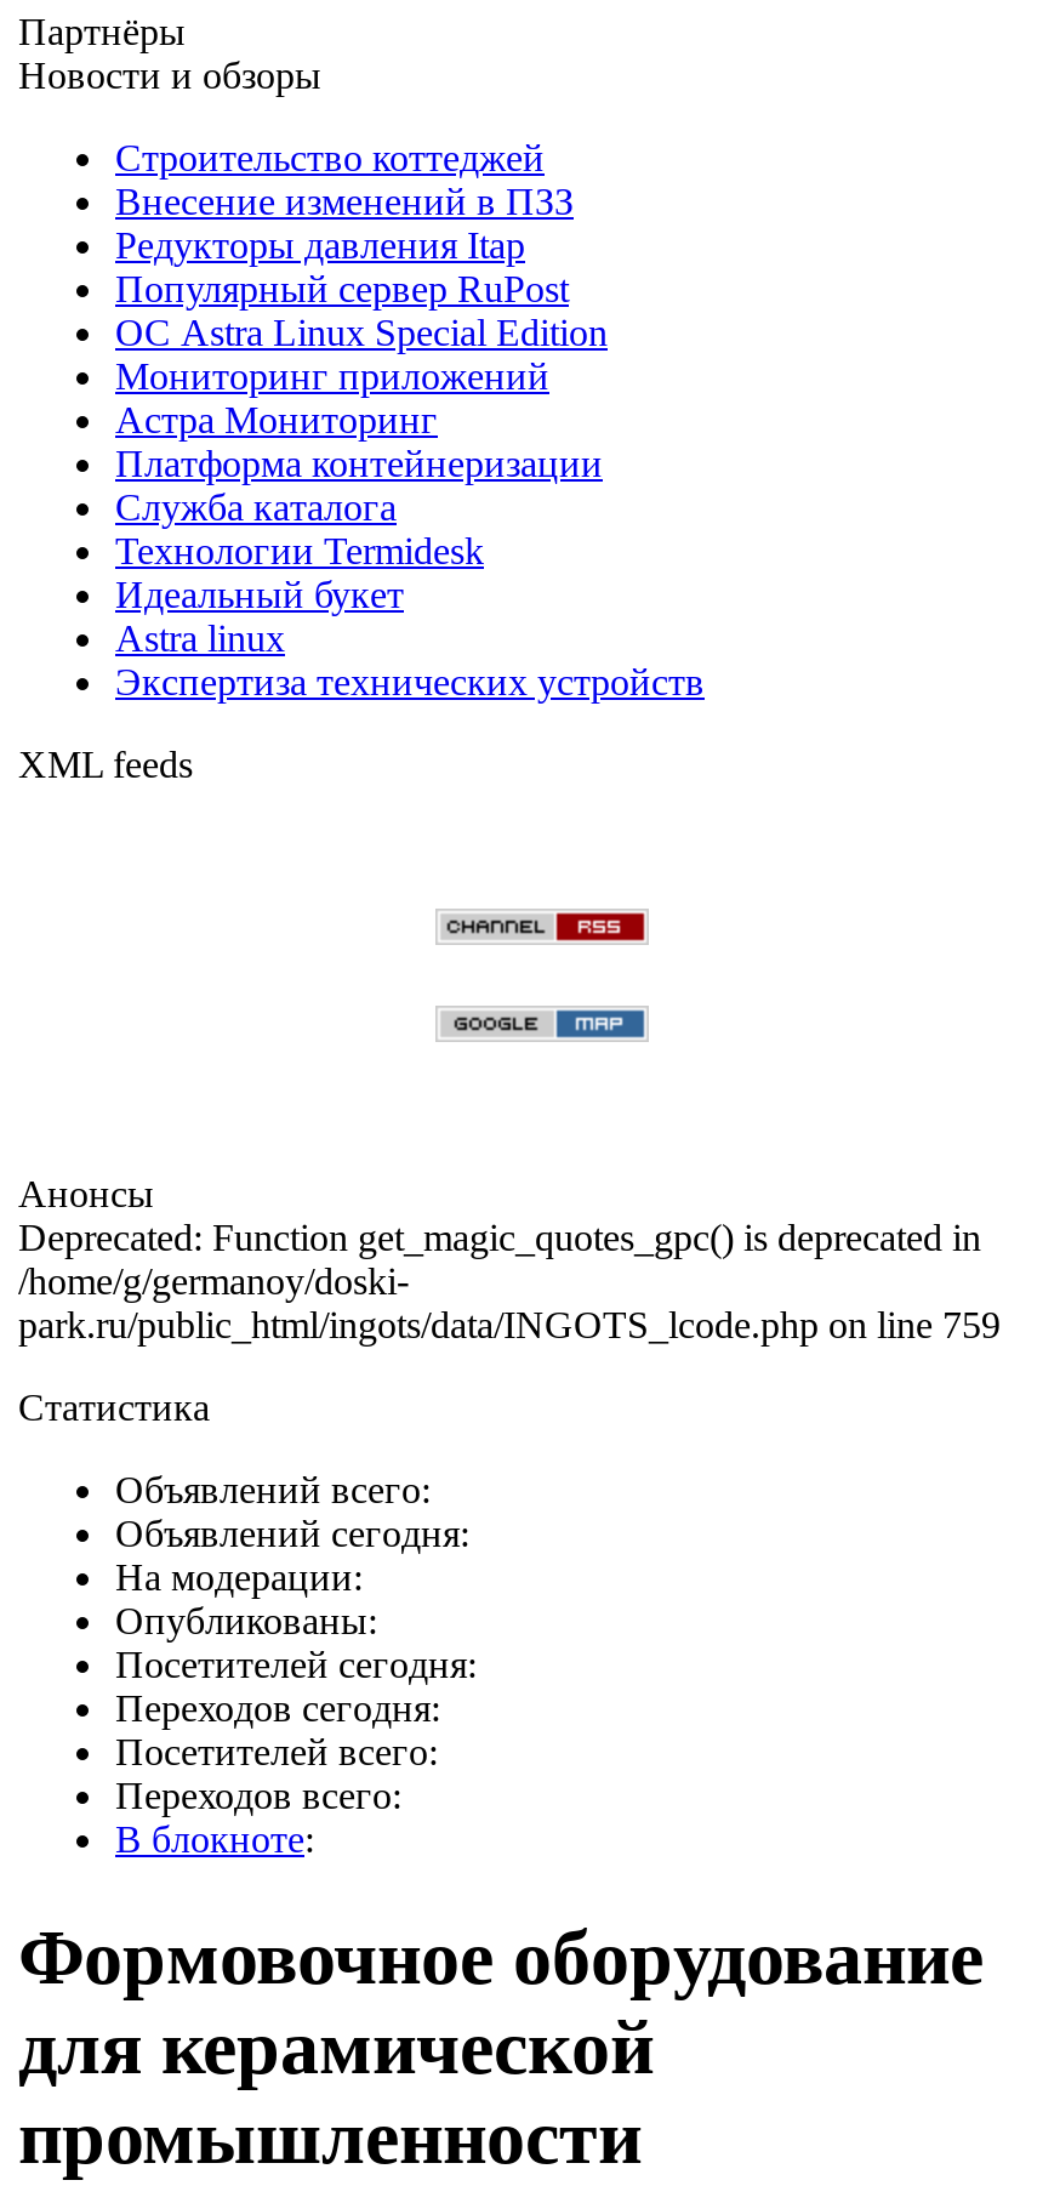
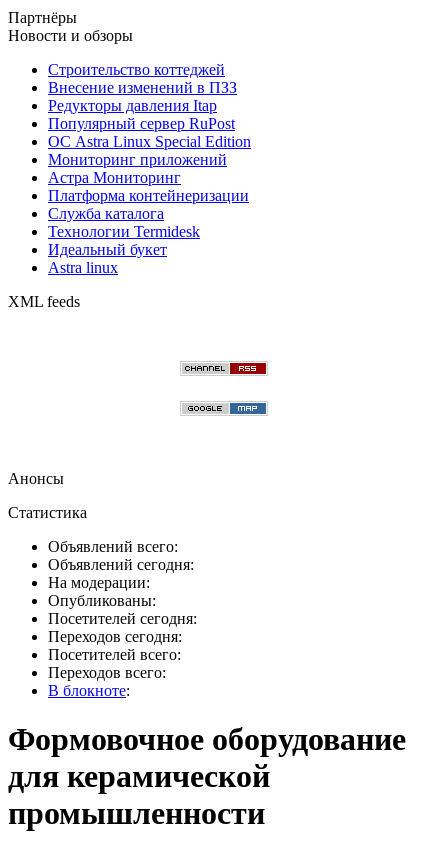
- Экспертиза технических устройств

- Deprecated: Function get_magic_quotes_gpc() is deprecated in
- /home/g/germanoy/doski-
- park.ru/public_html/ingots/data/INGOTS_lcode.php on line 759
